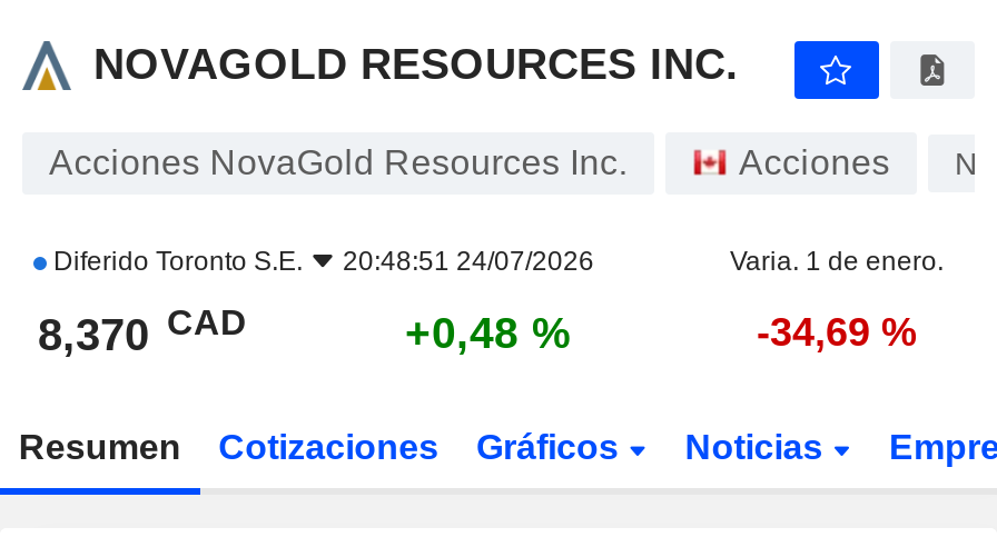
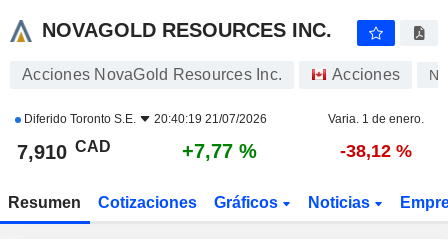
- Diferido Toronto S.E. 20:48:51 24/07/2026
+ Diferido Toronto S.E. 20:40:19 21/07/2026

- 8,370 CAD
+ 7,910 CAD

- +0,48 %
+ +7,77 %

- -34,69 %
+ -38,12 %
